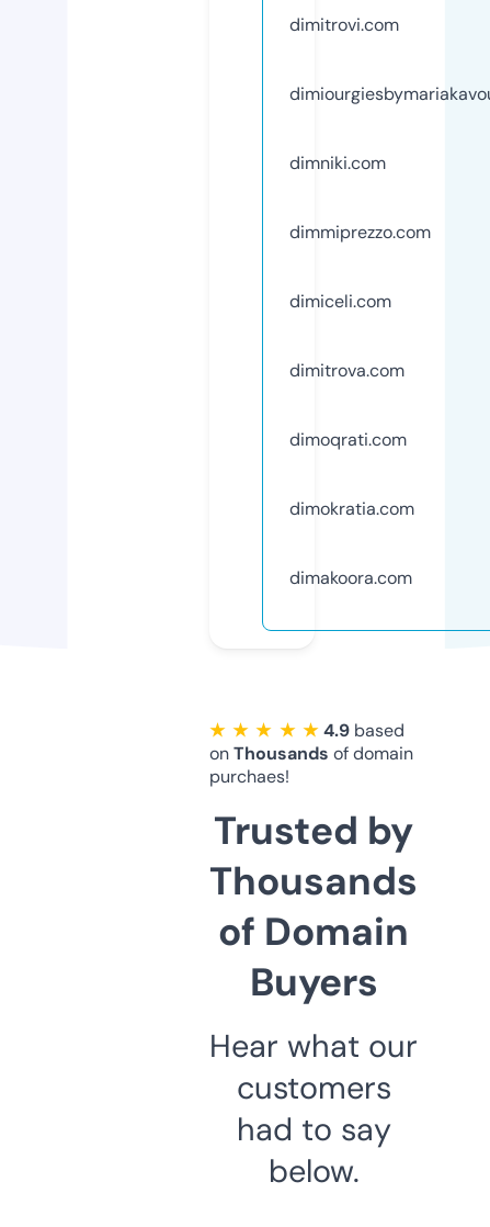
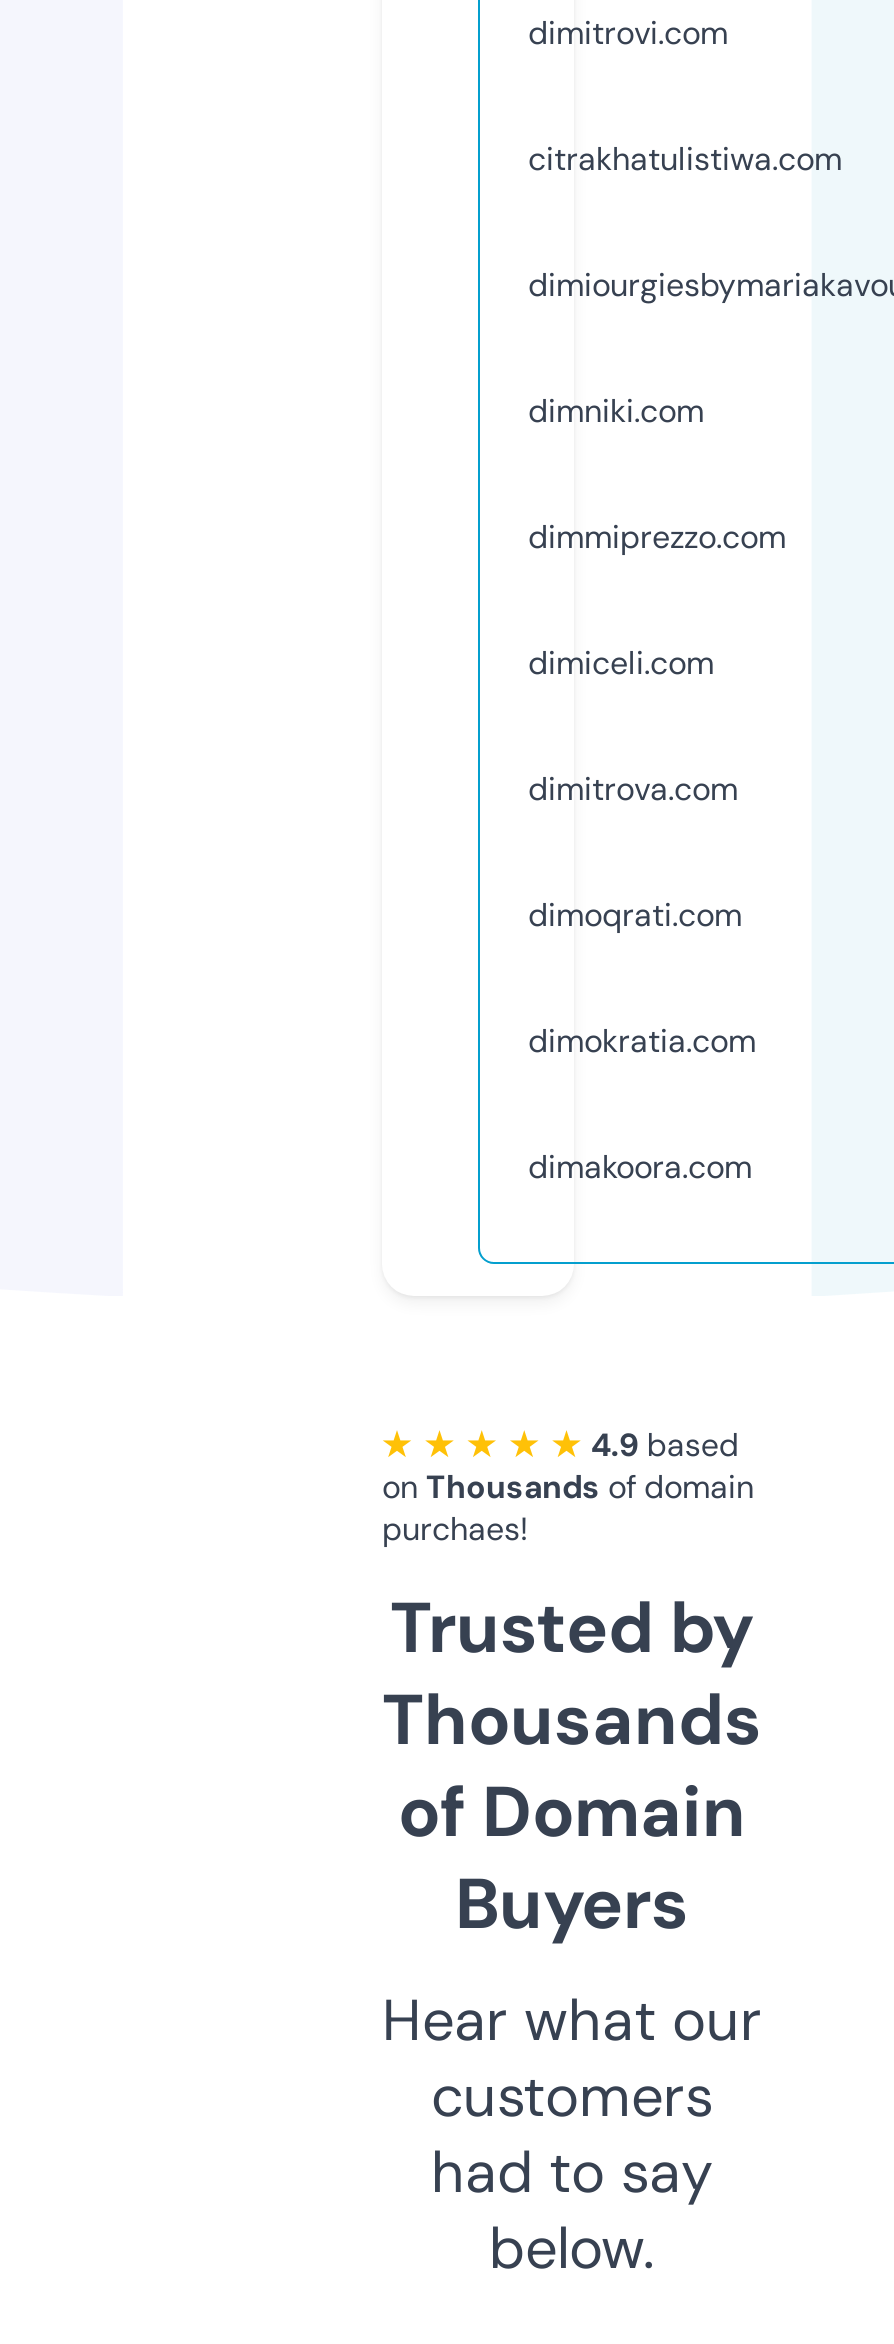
+ citrakhatulistiwa.com
